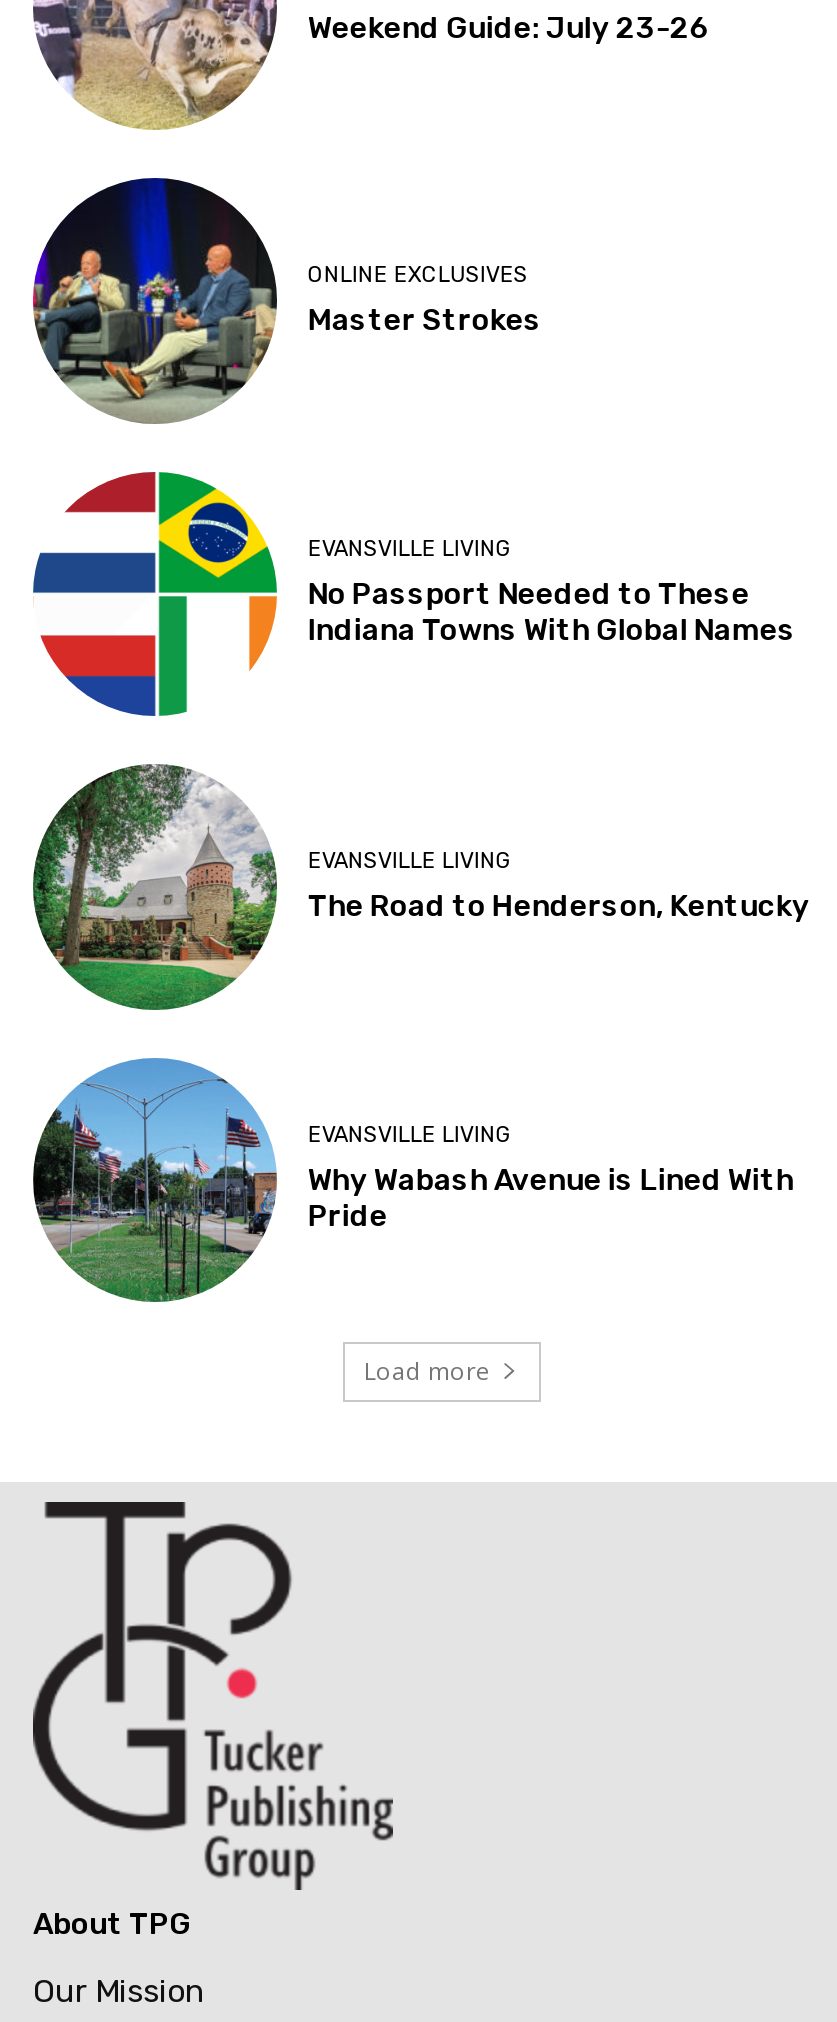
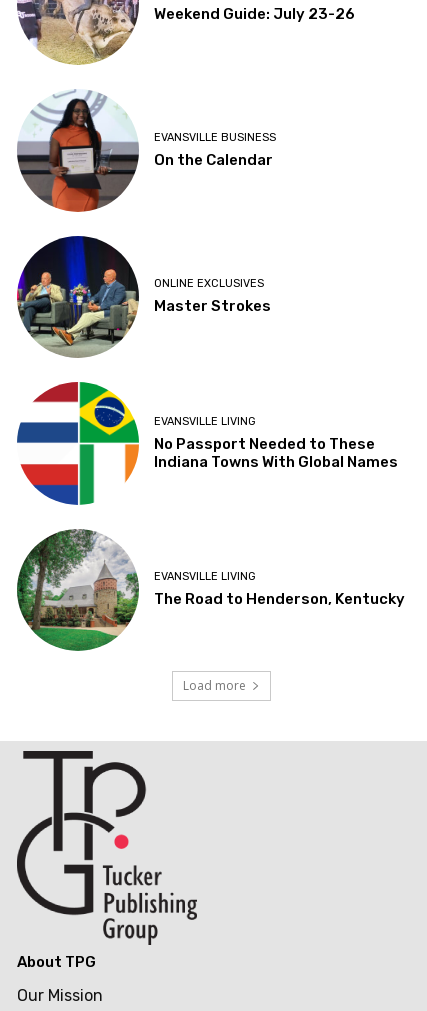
+ [image]
+ EVANSVILLE BUSINESS
+ On the Calendar

moved down: [image] | ONLINE EXCLUSIVES | Master Strokes | EVANSVILLE LIVING | No Passport Needed to These | Indiana Towns With Global Names | EVANSVILLE LIVING | The Road to Henderson, Kentucky

- [image]
- EVANSVILLE LIVING
- Why Wabash Avenue is Lined With
- Pride
